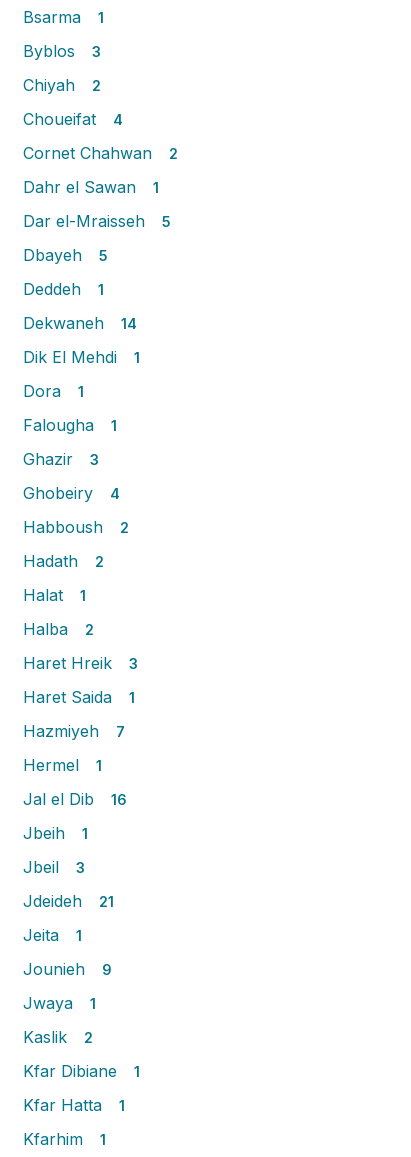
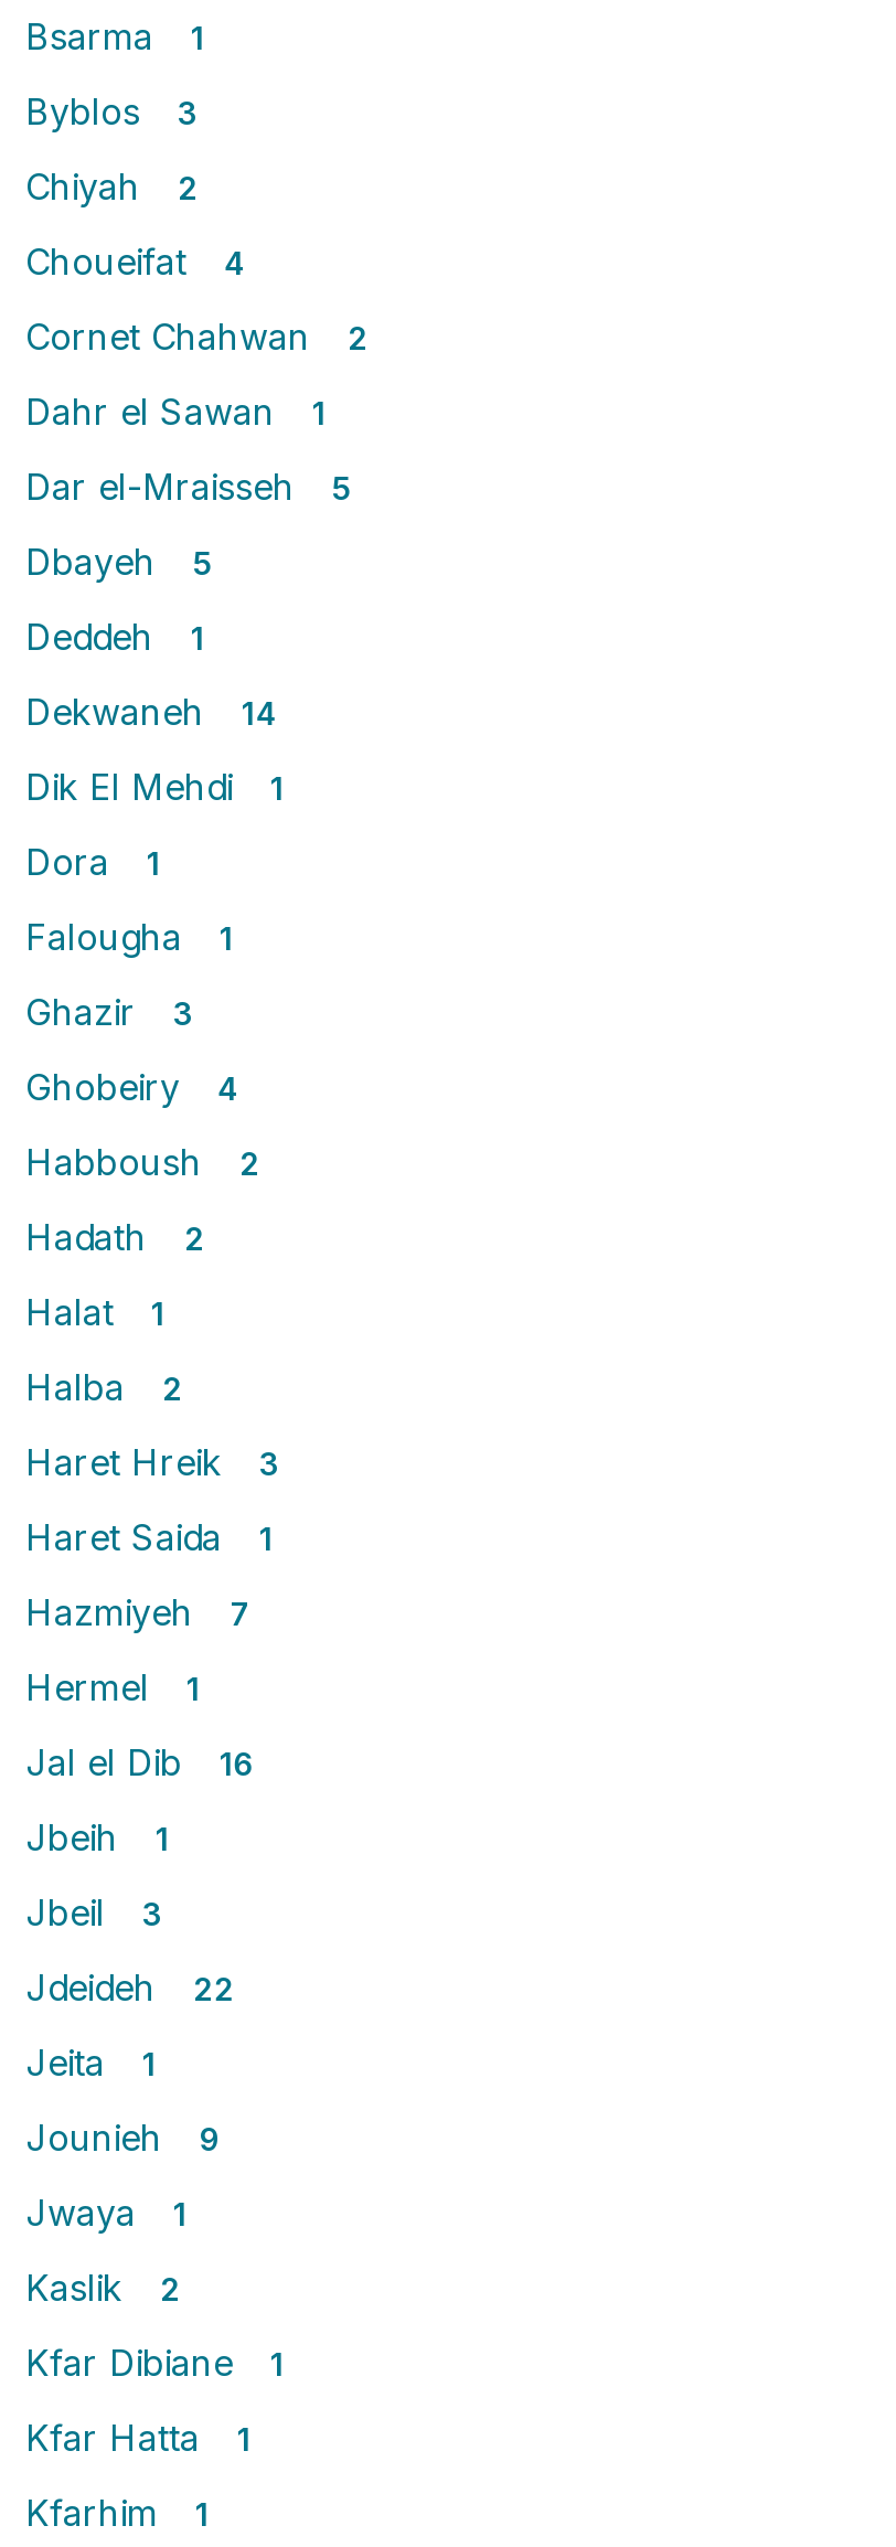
- Jdeideh 21
+ Jdeideh 22
